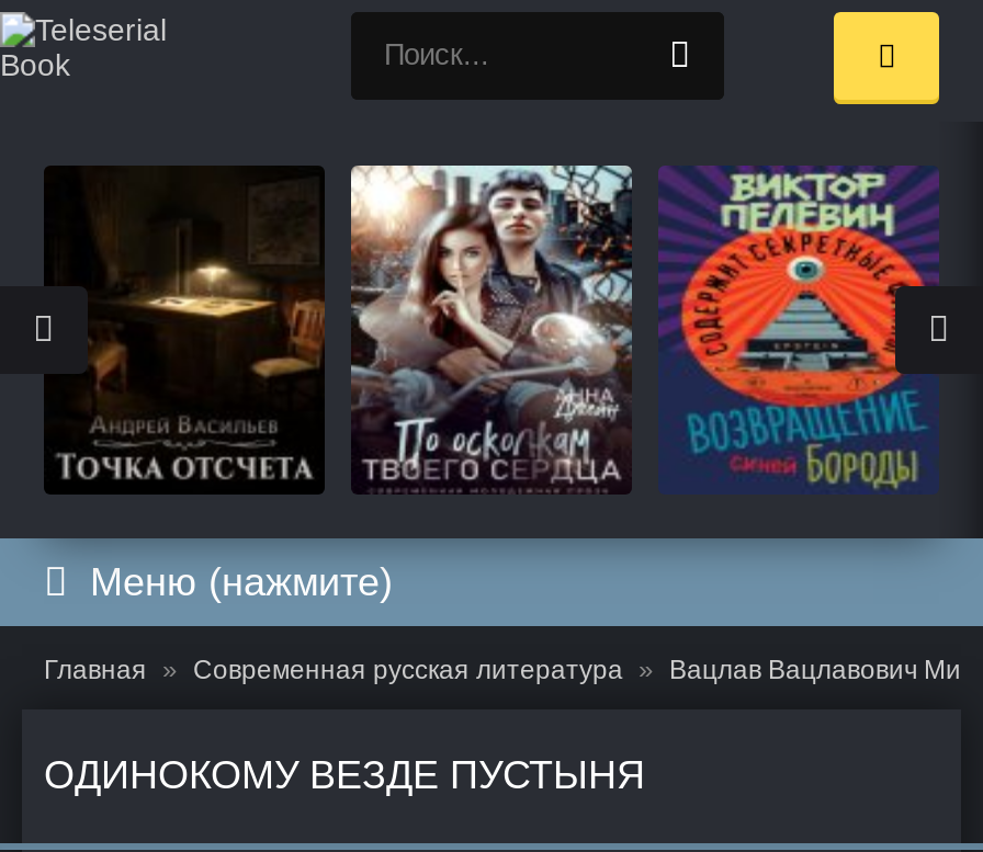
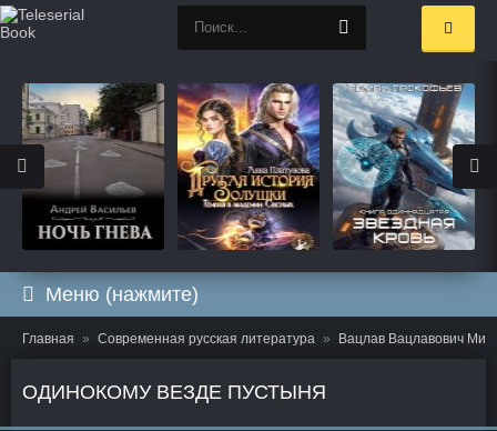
- [image]
+ [image]

- [image]
+ [image]

- [image]
+ [image]
